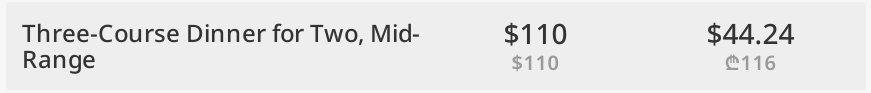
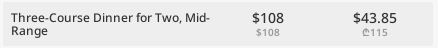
- $110
+ $108

- $44.24
+ $43.85

- $110
+ $108

- ₾116
+ ₾115
